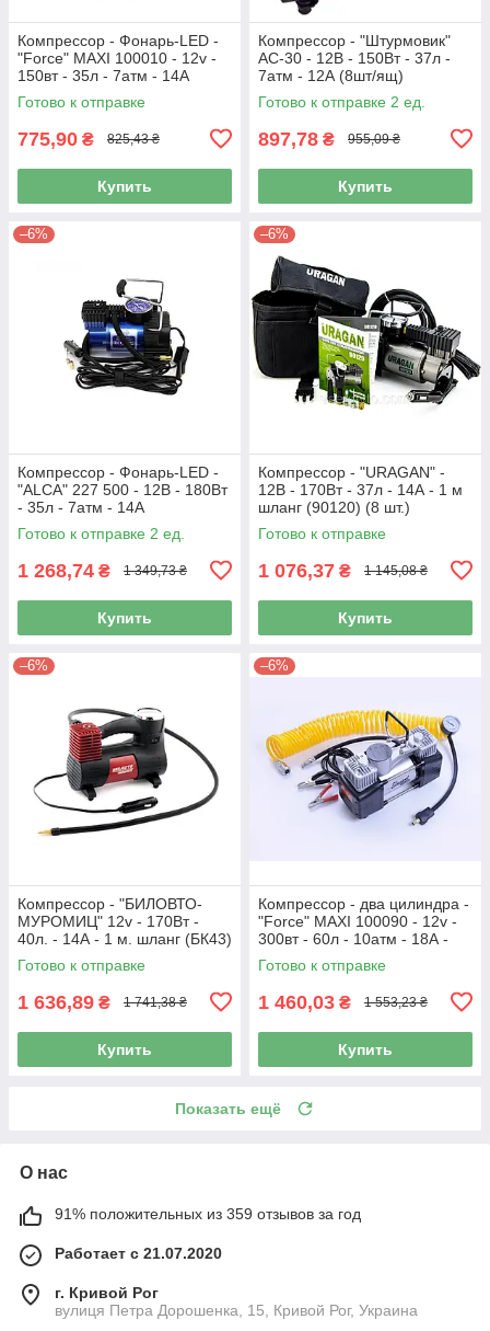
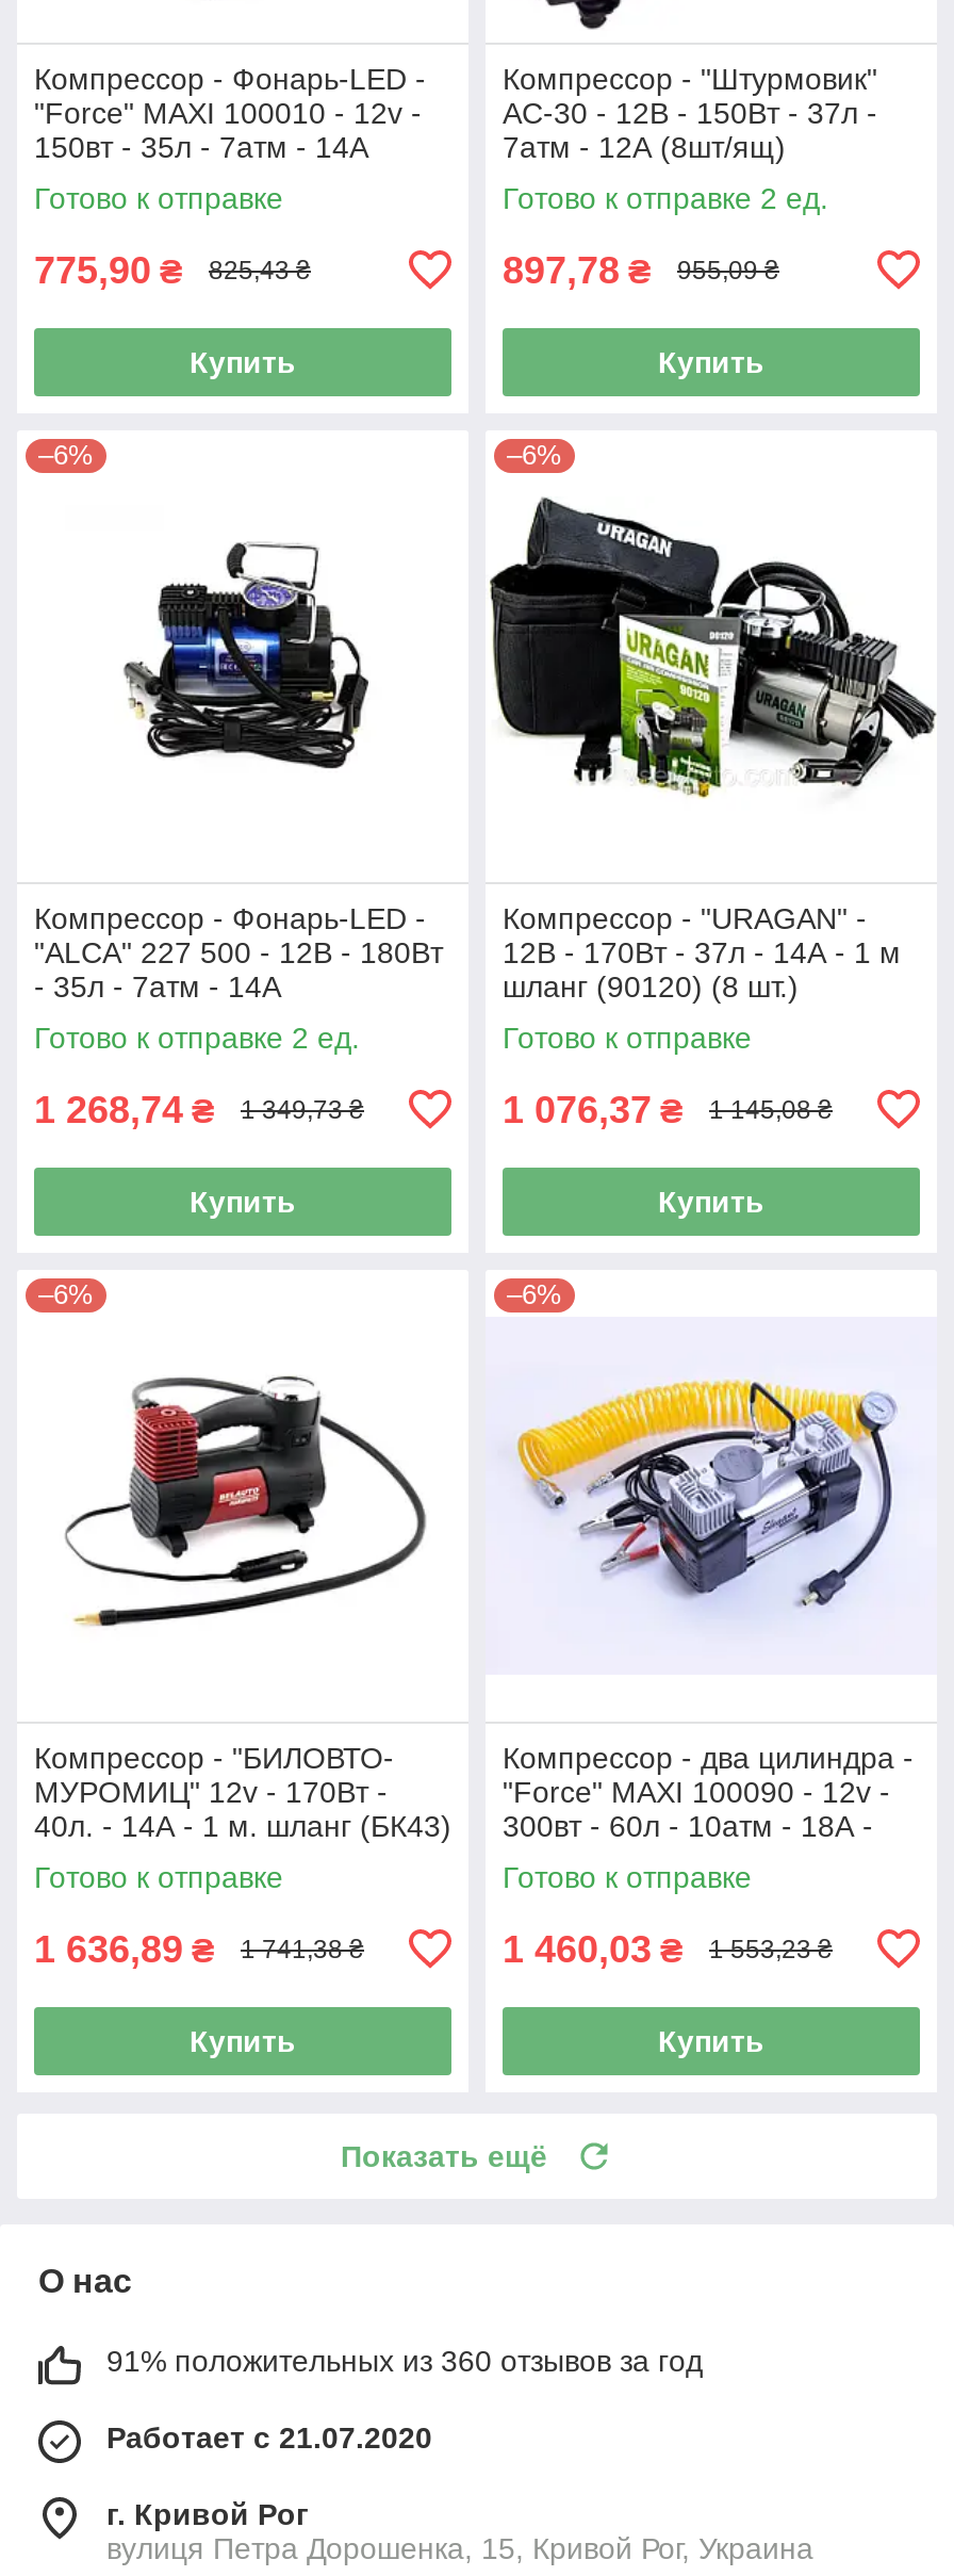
- 91% положительных из 359 отзывов за год
+ 91% положительных из 360 отзывов за год
